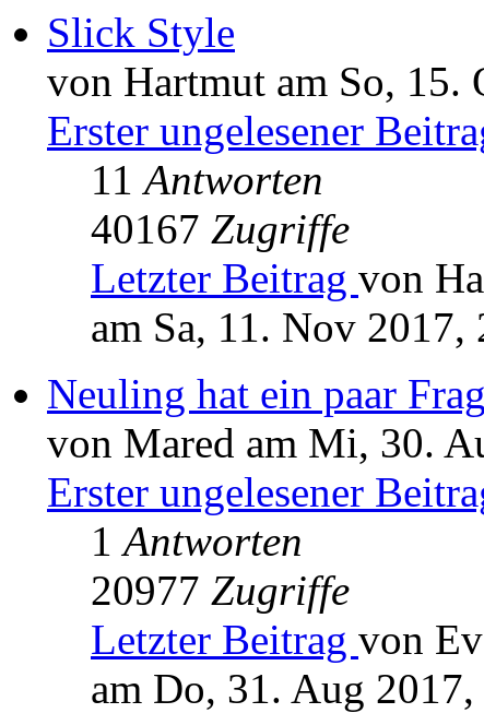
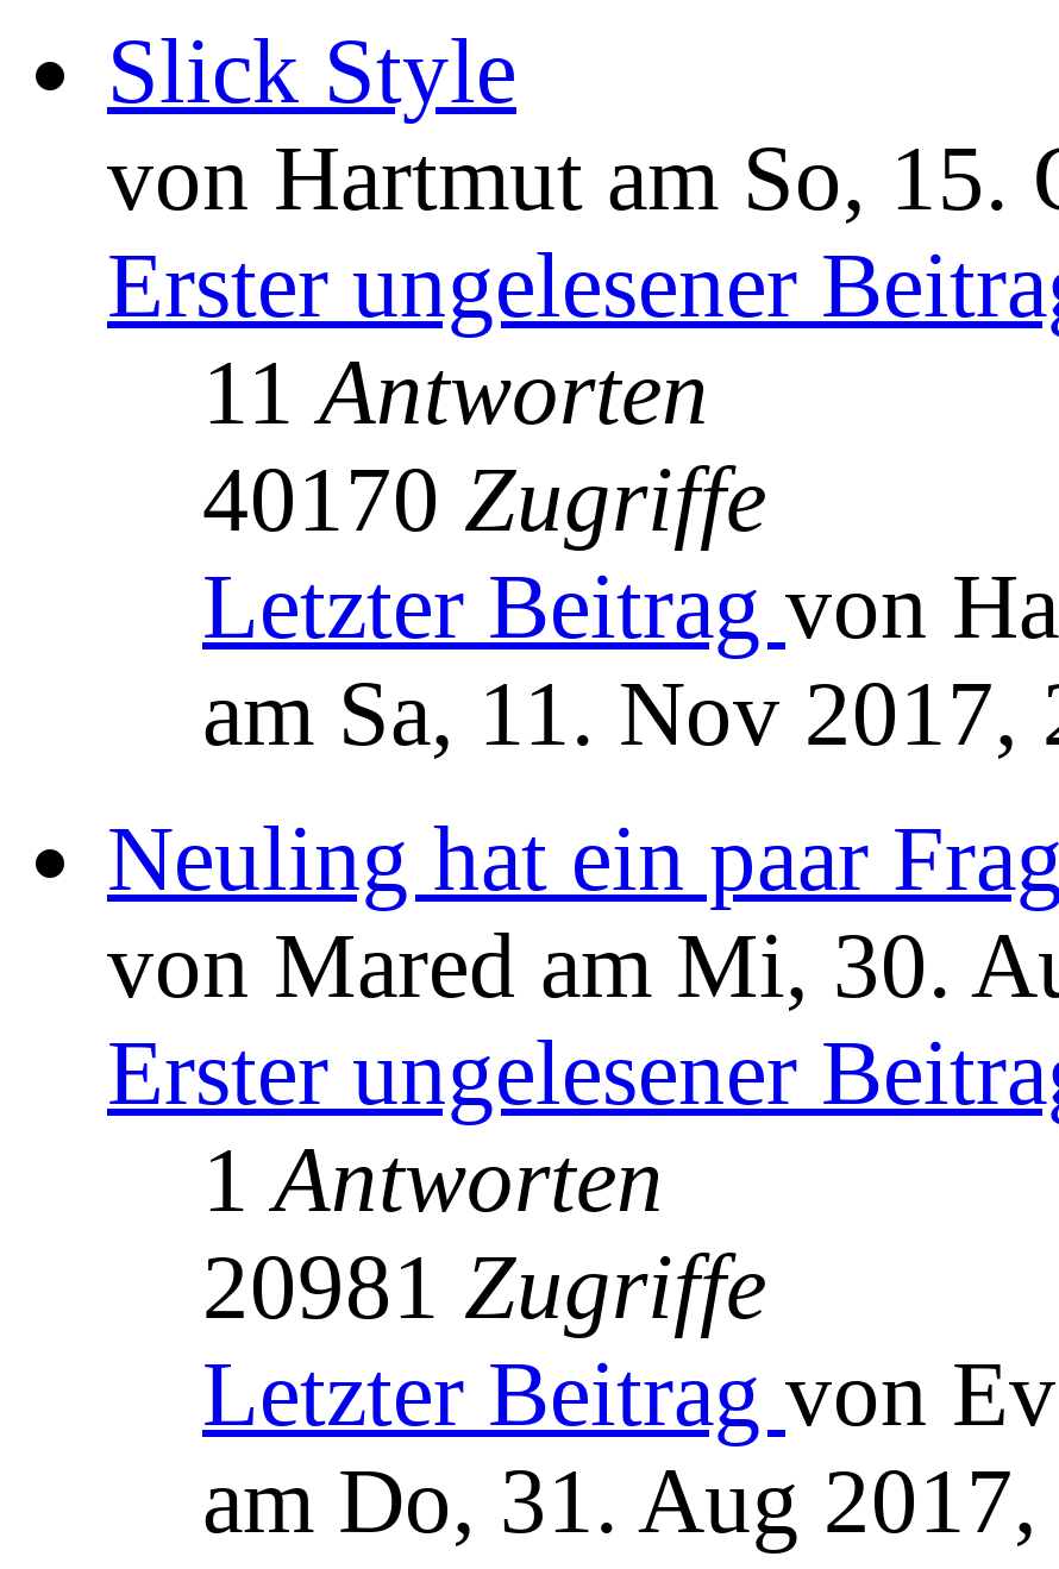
- 40167 Zugriffe
+ 40170 Zugriffe

- 20977 Zugriffe
+ 20981 Zugriffe
